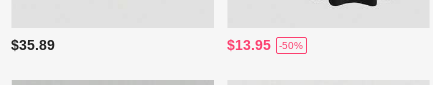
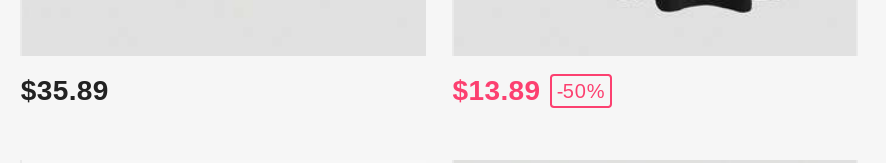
- $13.95 -50%
+ $13.89 -50%
